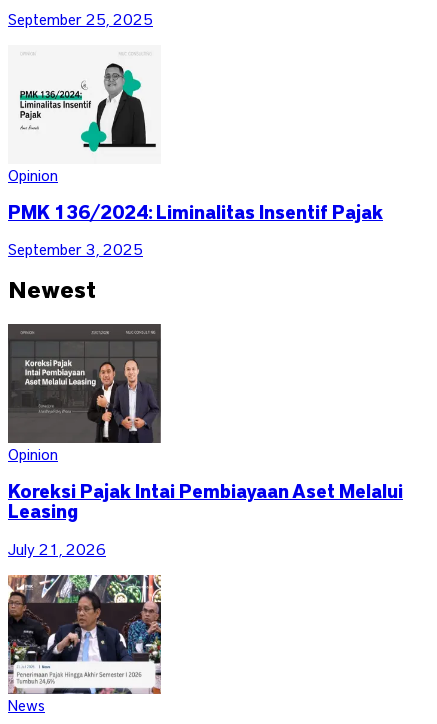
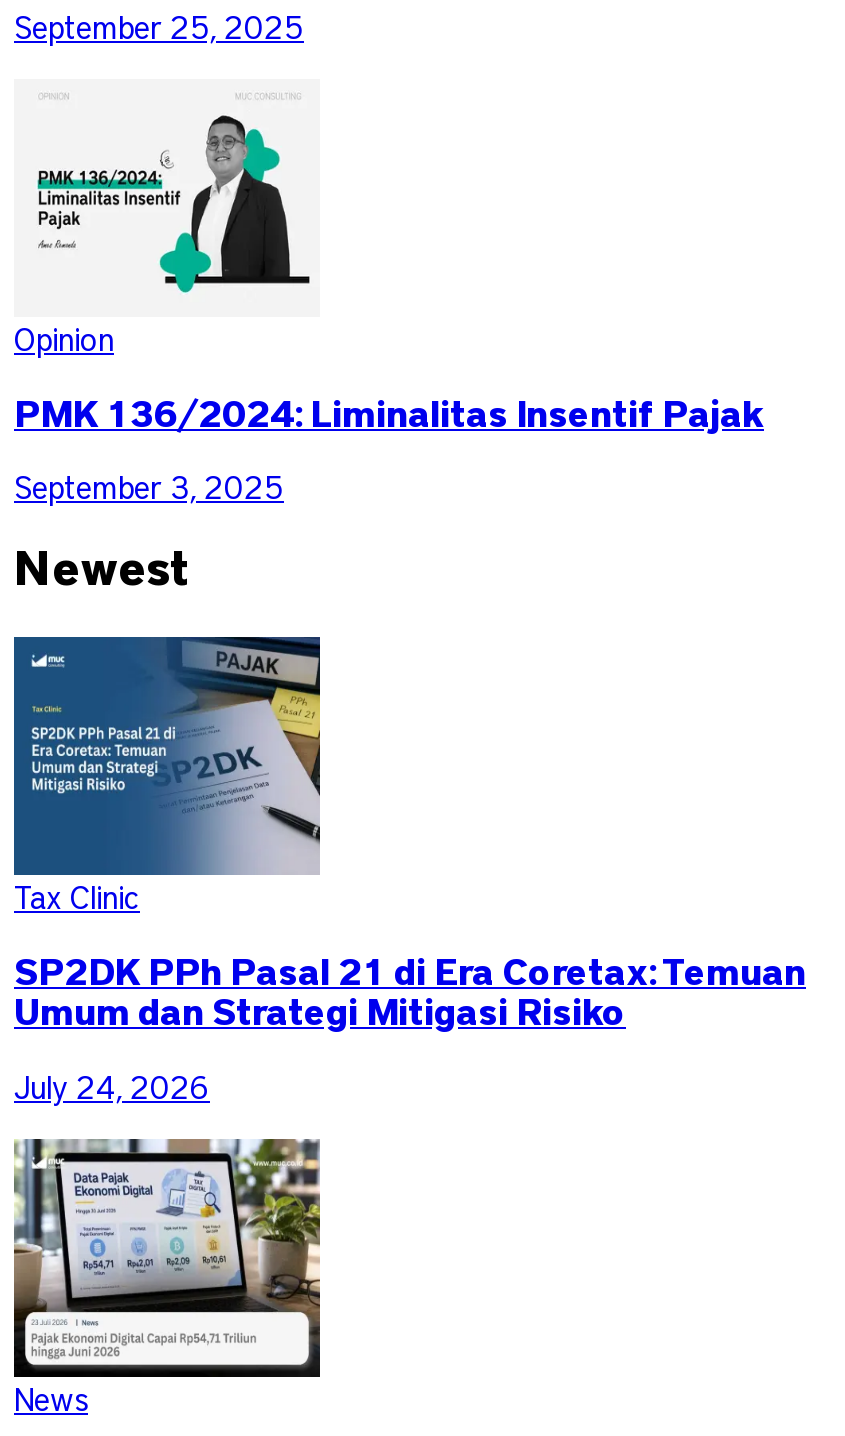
- [image]
- Opinion
+ [image]
+ Tax Clinic

- Koreksi Pajak Intai Pembiayaan Aset Melalui
- Leasing
+ SP2DK PPh Pasal 21 di Era Coretax: Temuan
+ Umum dan Strategi Mitigasi Risiko

- July 21, 2026
+ July 24, 2026

- [image]
+ [image]
